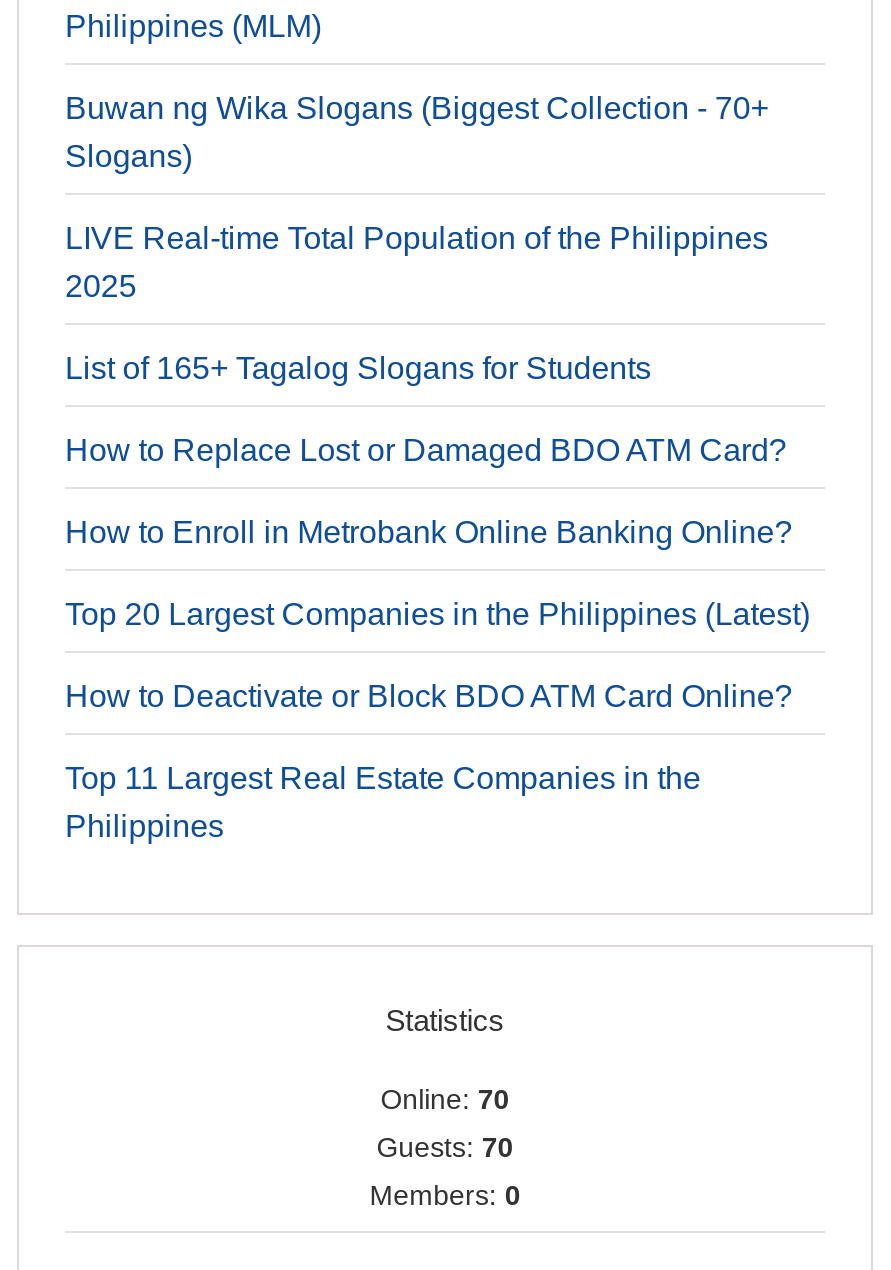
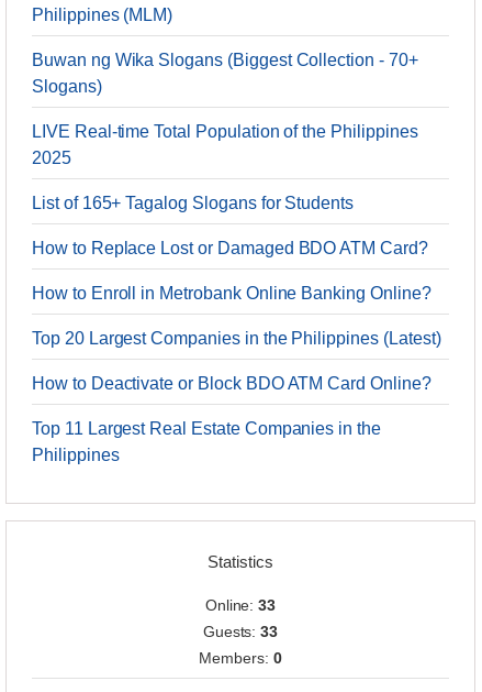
- Online: 70
+ Online: 33

- Guests: 70
+ Guests: 33
